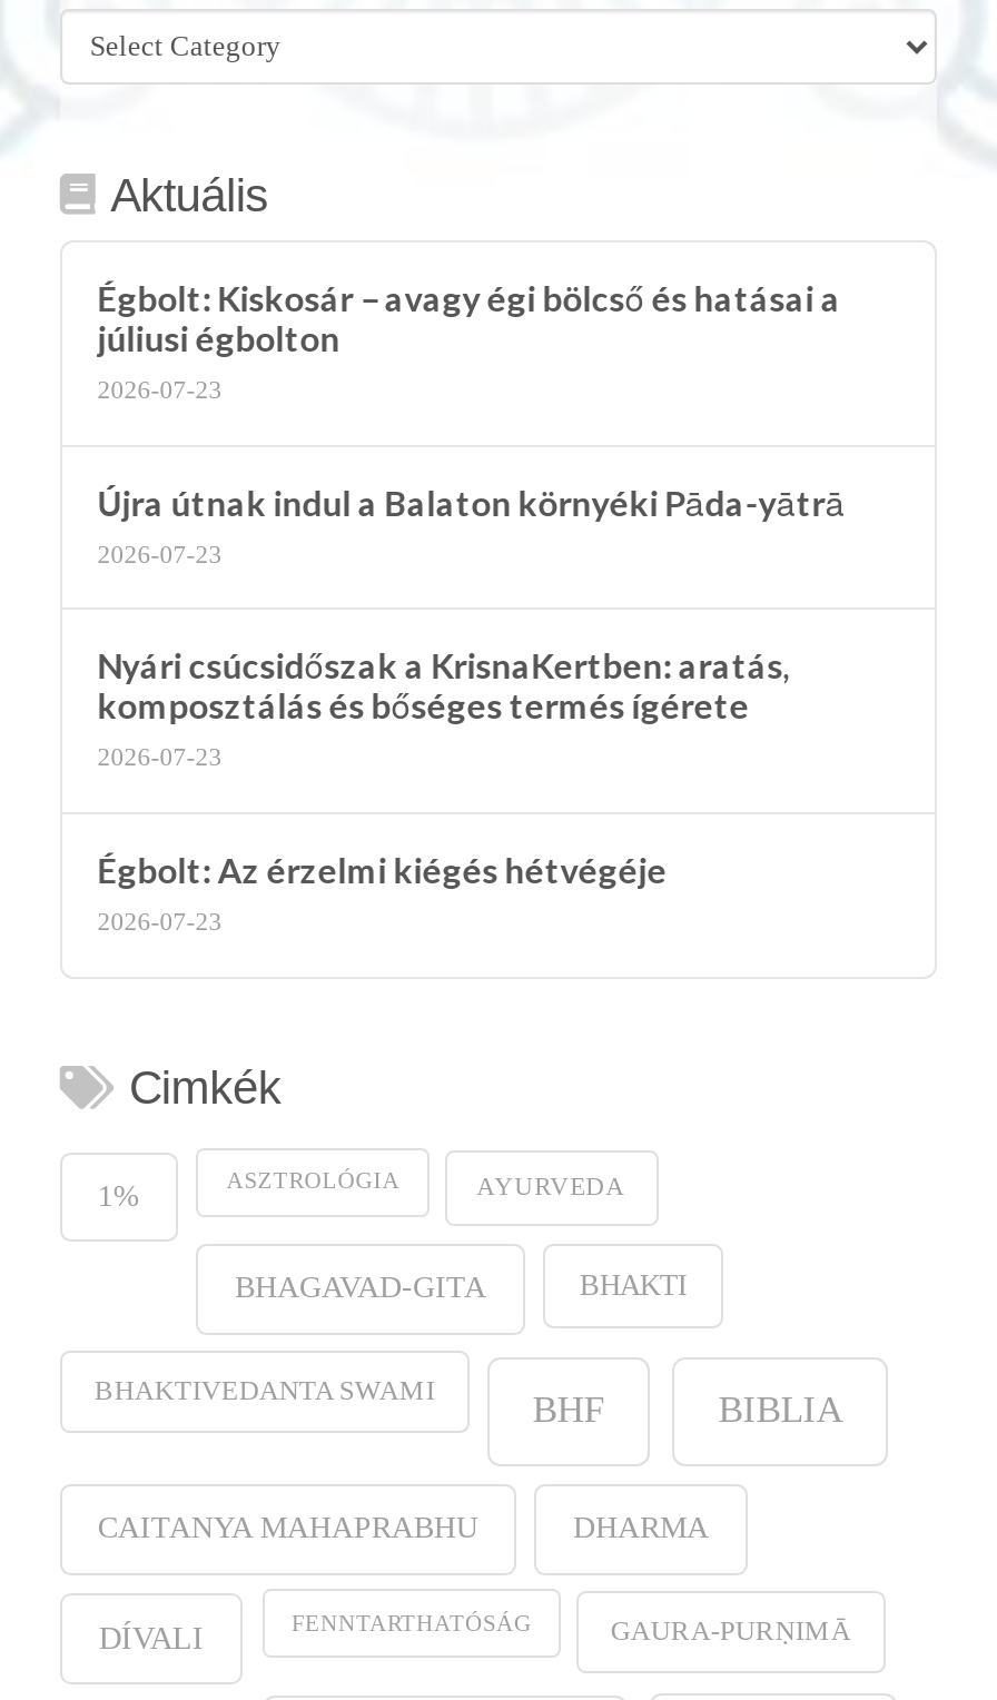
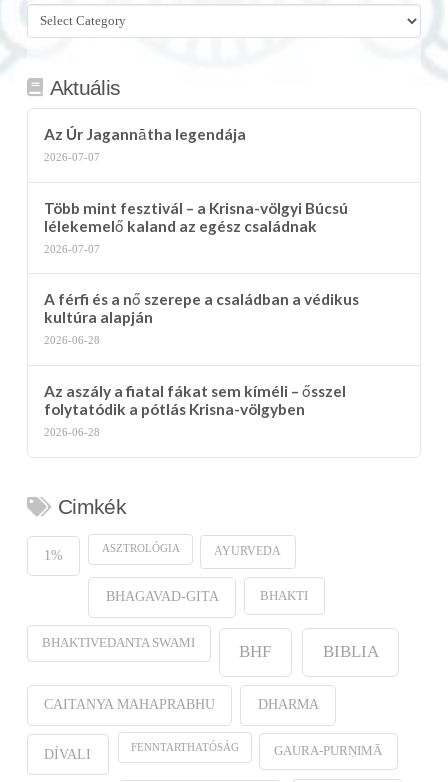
- Égbolt: Kiskosár – avagy égi bölcső és hatásai a
- júliusi égbolton
- 2026-07-23
+ Az Úr Jagannātha legendája
+ 2026-07-07

- Újra útnak indul a Balaton környéki Pāda-yātrā
- 2026-07-23
+ Több mint fesztivál – a Krisna-völgyi Búcsú
+ lélekemelő kaland az egész családnak
+ 2026-07-07

- Nyári csúcsidőszak a KrisnaKertben: aratás,
- komposztálás és bőséges termés ígérete
- 2026-07-23
+ A férfi és a nő szerepe a családban a védikus
+ kultúra alapján
+ 2026-06-28

- Égbolt: Az érzelmi kiégés hétvégéje
- 2026-07-23
+ Az aszály a fiatal fákat sem kíméli – ősszel
+ folytatódik a pótlás Krisna-völgyben
+ 2026-06-28
